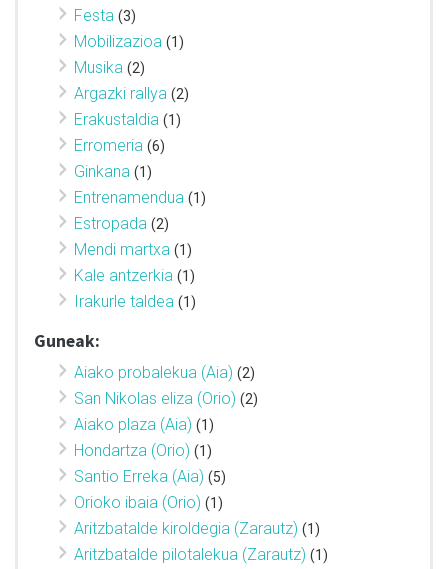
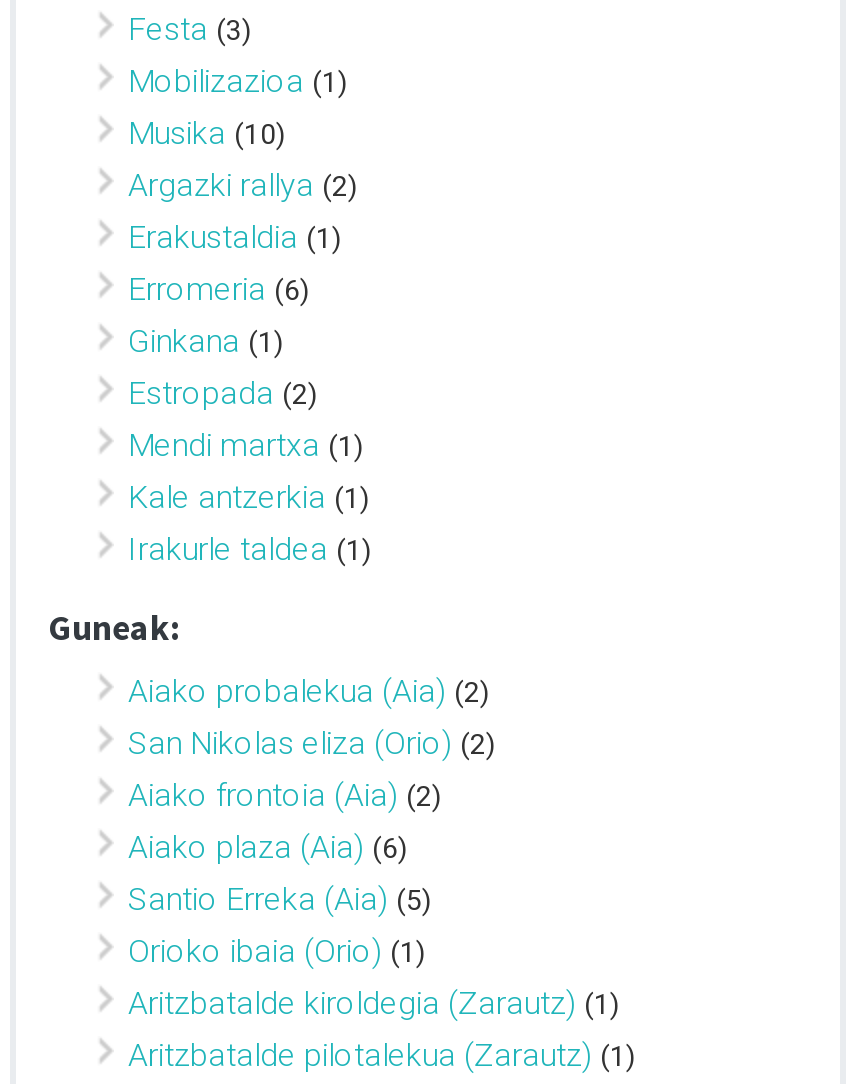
- Musika (2)
+ Musika (10)

- Entrenamendua (1)

- Aiako plaza (Aia) (1)
- Hondartza (Orio) (1)
+ Aiako frontoia (Aia) (2)
+ Aiako plaza (Aia) (6)
